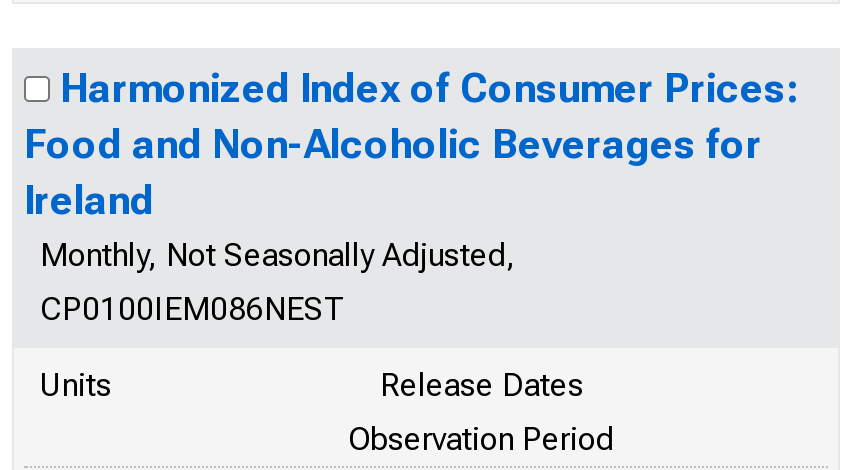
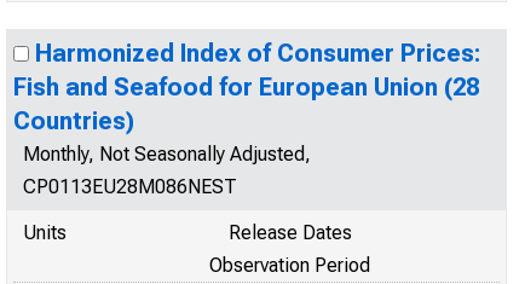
- Food and Non-Alcoholic Beverages for
- Ireland
+ Fish and Seafood for European Union (28
+ Countries)

- CP0100IEM086NEST
+ CP0113EU28M086NEST
